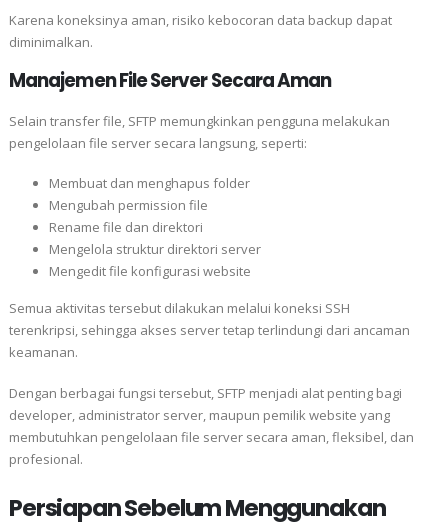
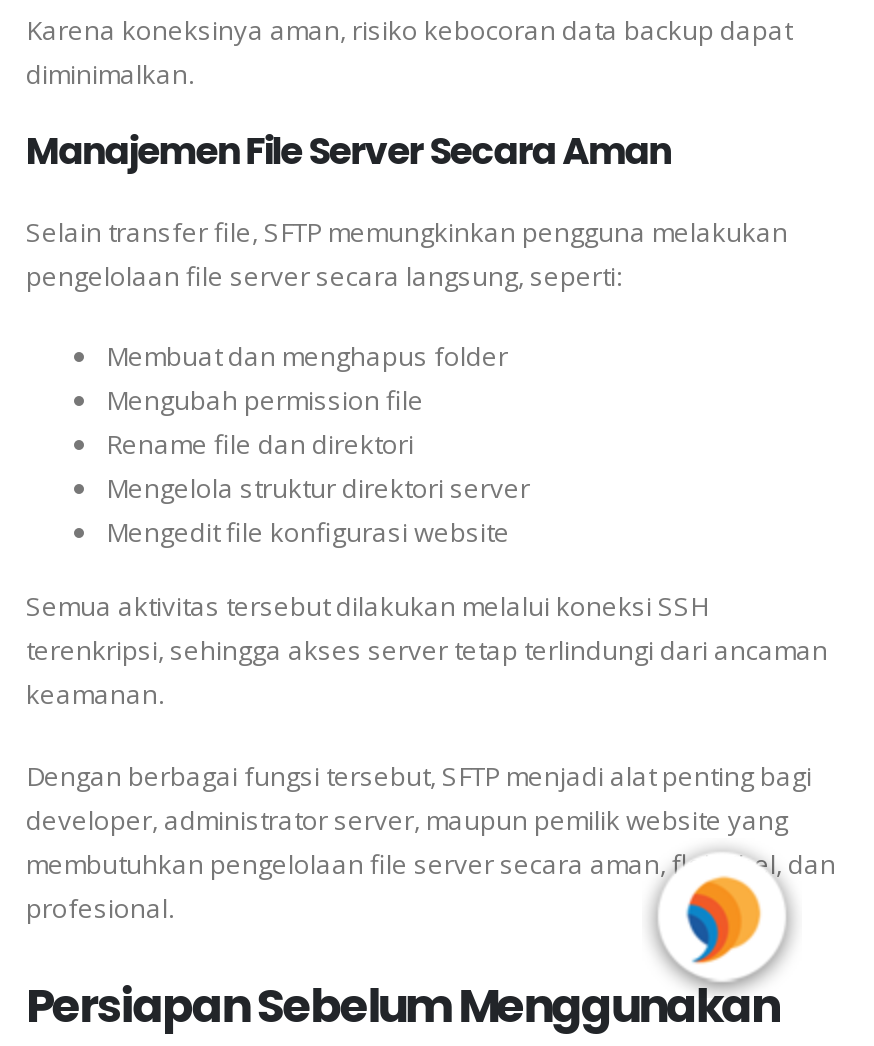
+ [image]
